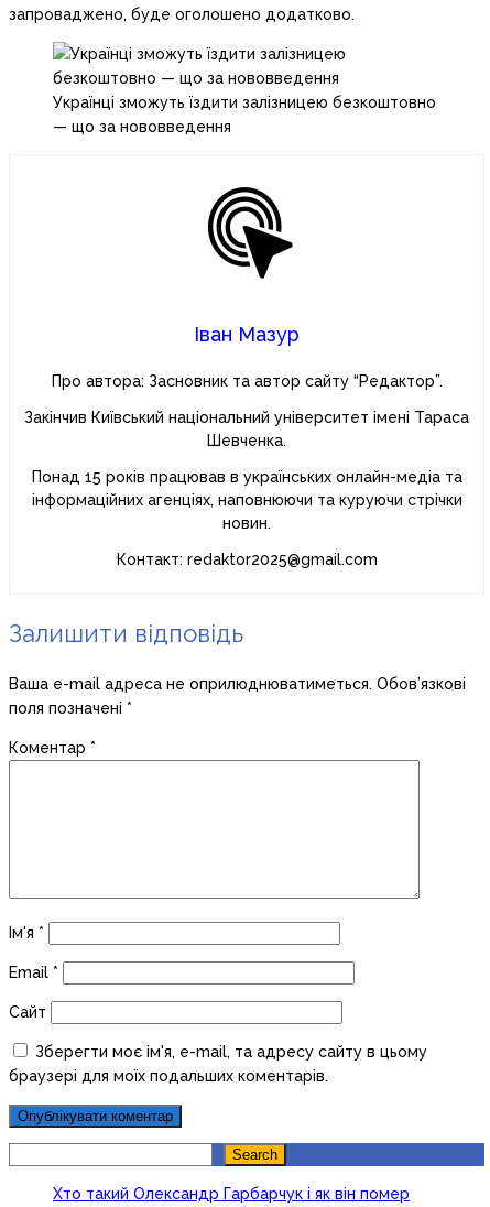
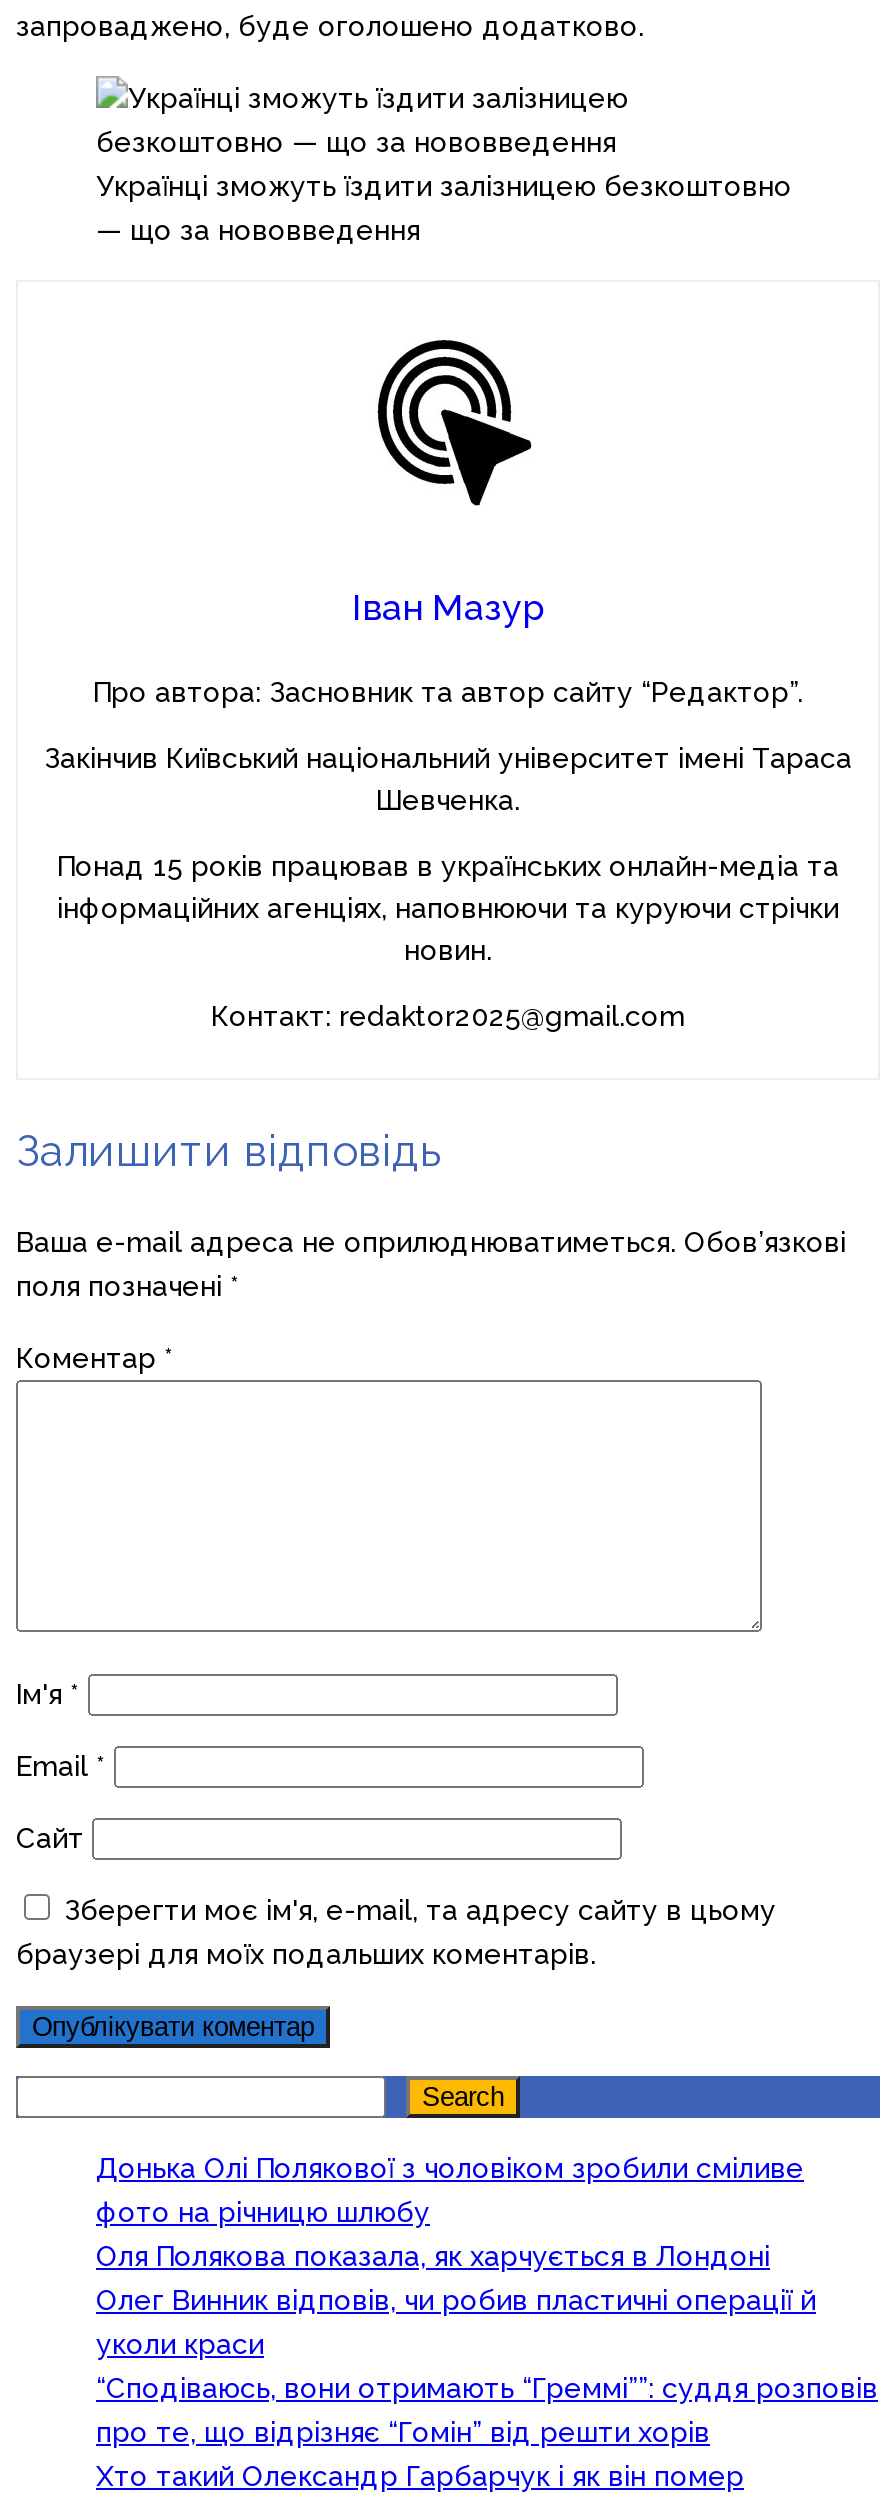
+ Донька Олі Полякової з чоловіком зробили сміливе
+ фото на річницю шлюбу
+ Оля Полякова показала, як харчується в Лондоні
+ Олег Винник відповів, чи робив пластичні операції й
+ уколи краси
+ “Сподіваюсь, вони отримають “Греммі””: суддя розповів
+ про те, що відрізняє “Гомін” від решти хорів
